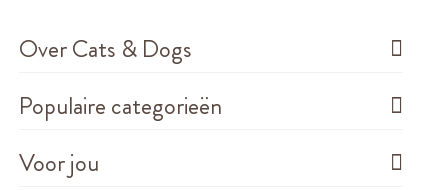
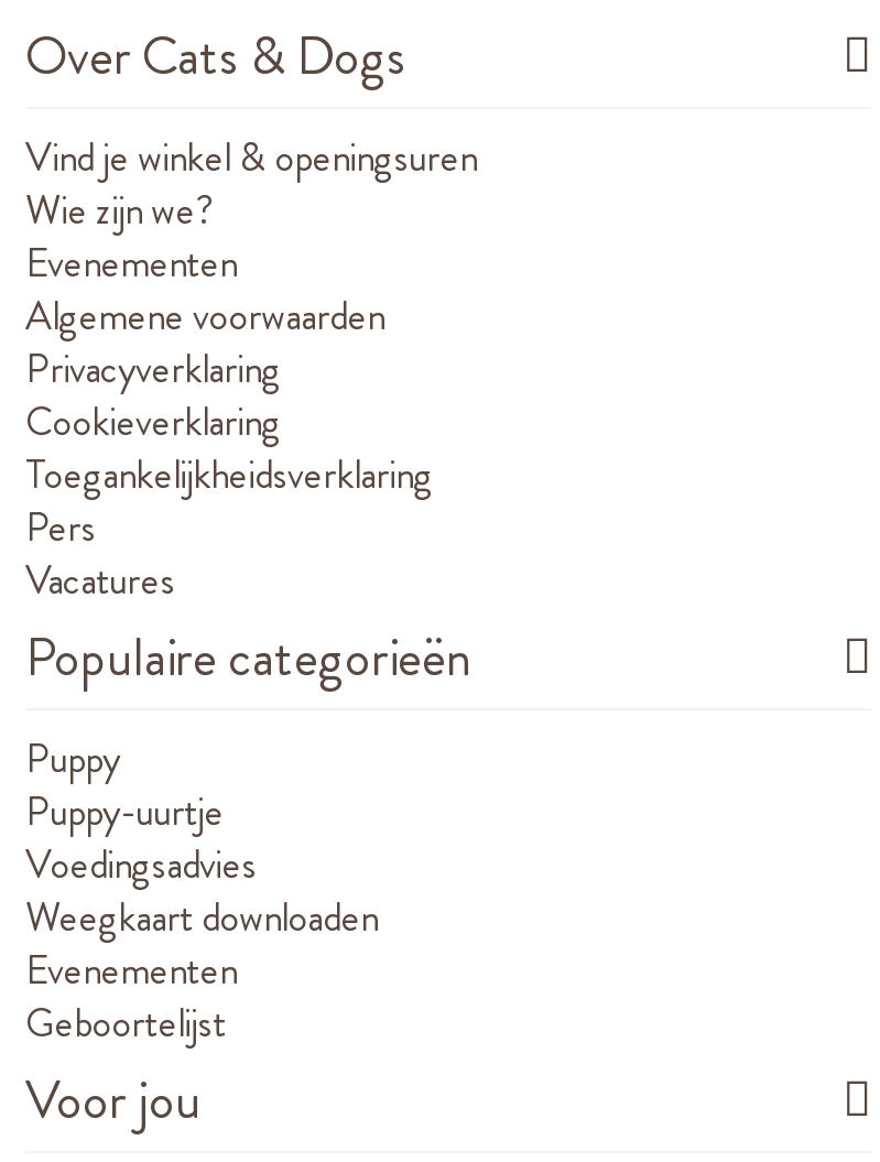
+ Vind je winkel & openingsuren
+ Wie zijn we?
+ Evenementen
+ Algemene voorwaarden
+ Privacyverklaring
+ Cookieverklaring
+ Toegankelijkheidsverklaring
+ Pers
+ Vacatures

+ Puppy
+ Puppy-uurtje
+ Voedingsadvies
+ Weegkaart downloaden
+ Evenementen
+ Geboortelijst
